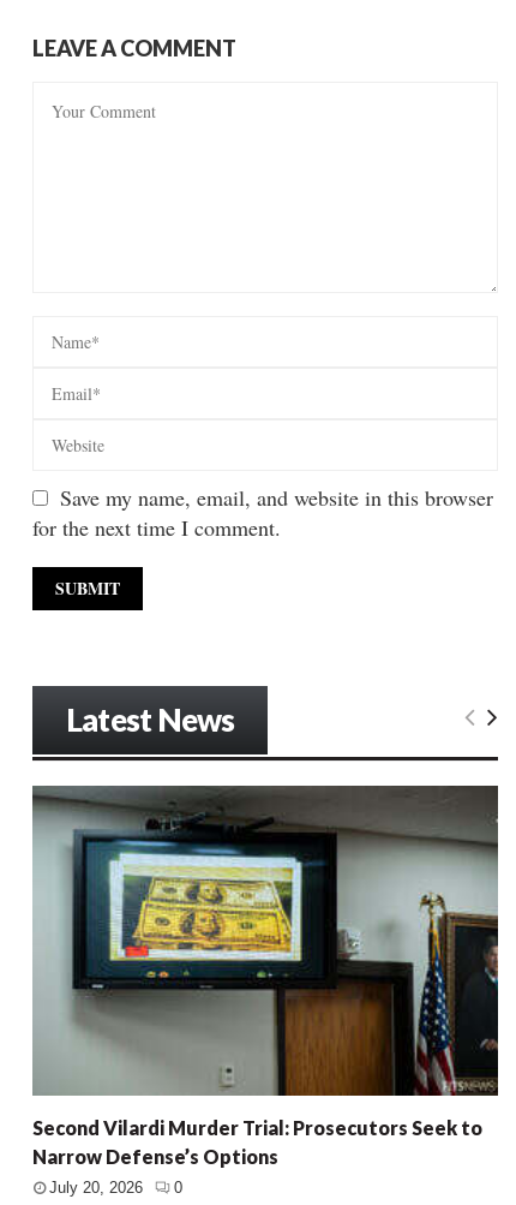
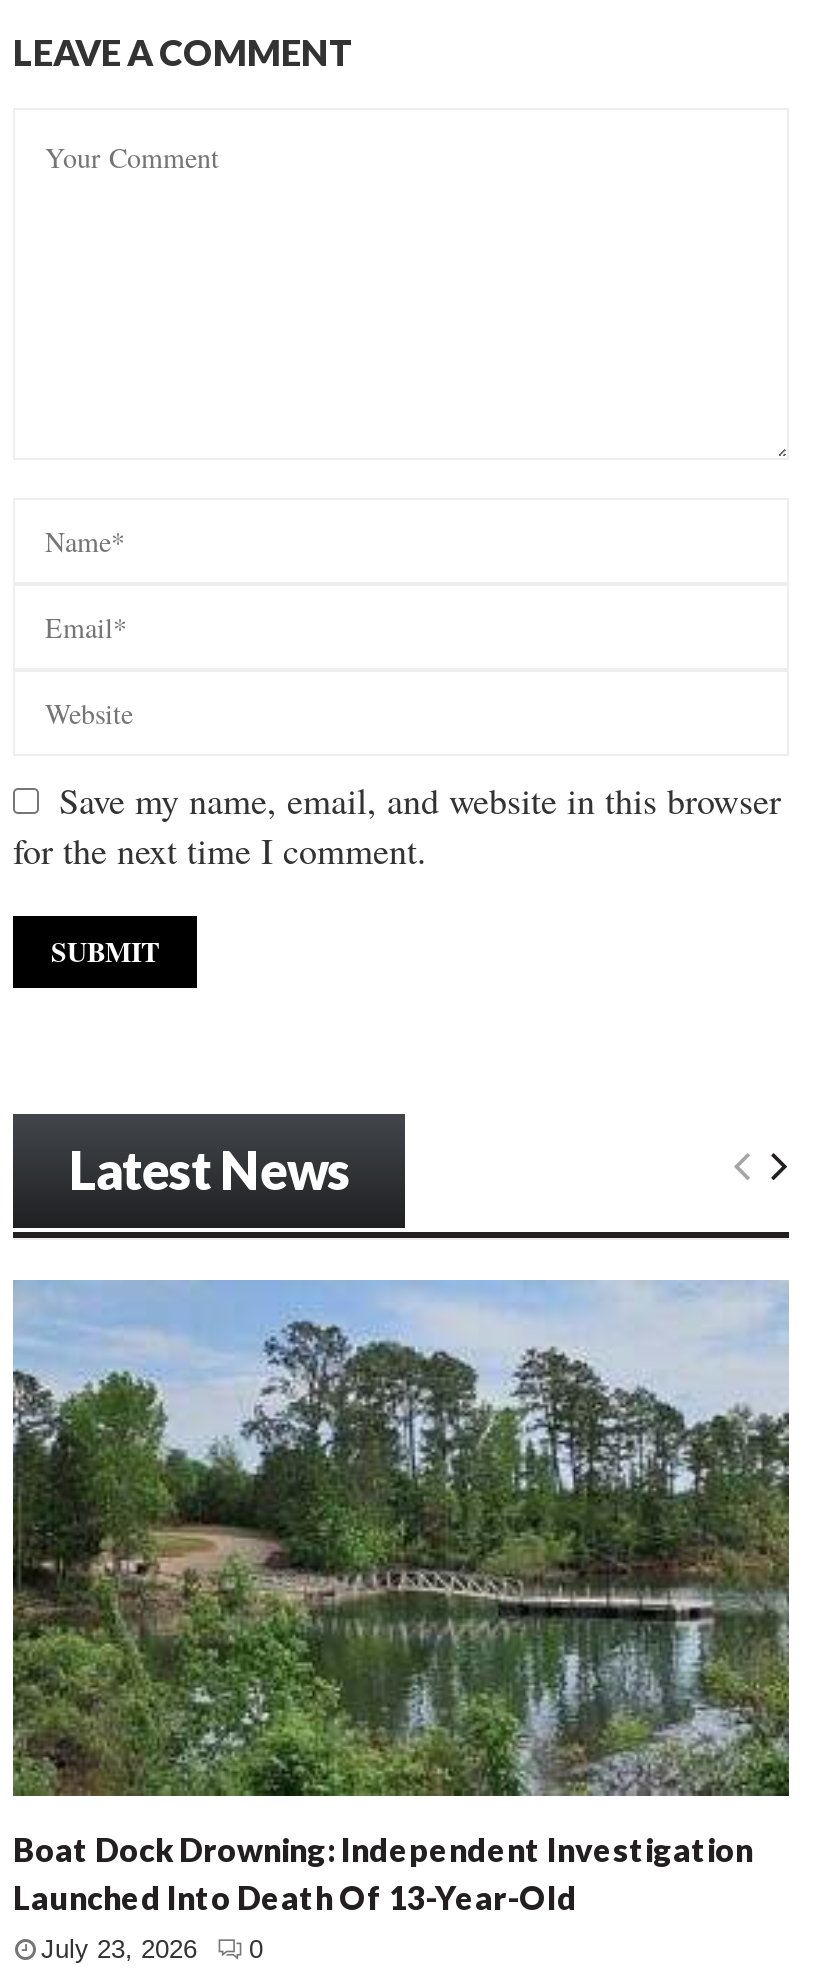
- [image]
- Second Vilardi Murder Trial: Prosecutors Seek to
- Narrow Defense’s Options
+ [image]
+ Boat Dock Drowning: Independent Investigation
+ Launched Into Death Of 13-Year-Old

- July 20, 2026 0
+ July 23, 2026 0
